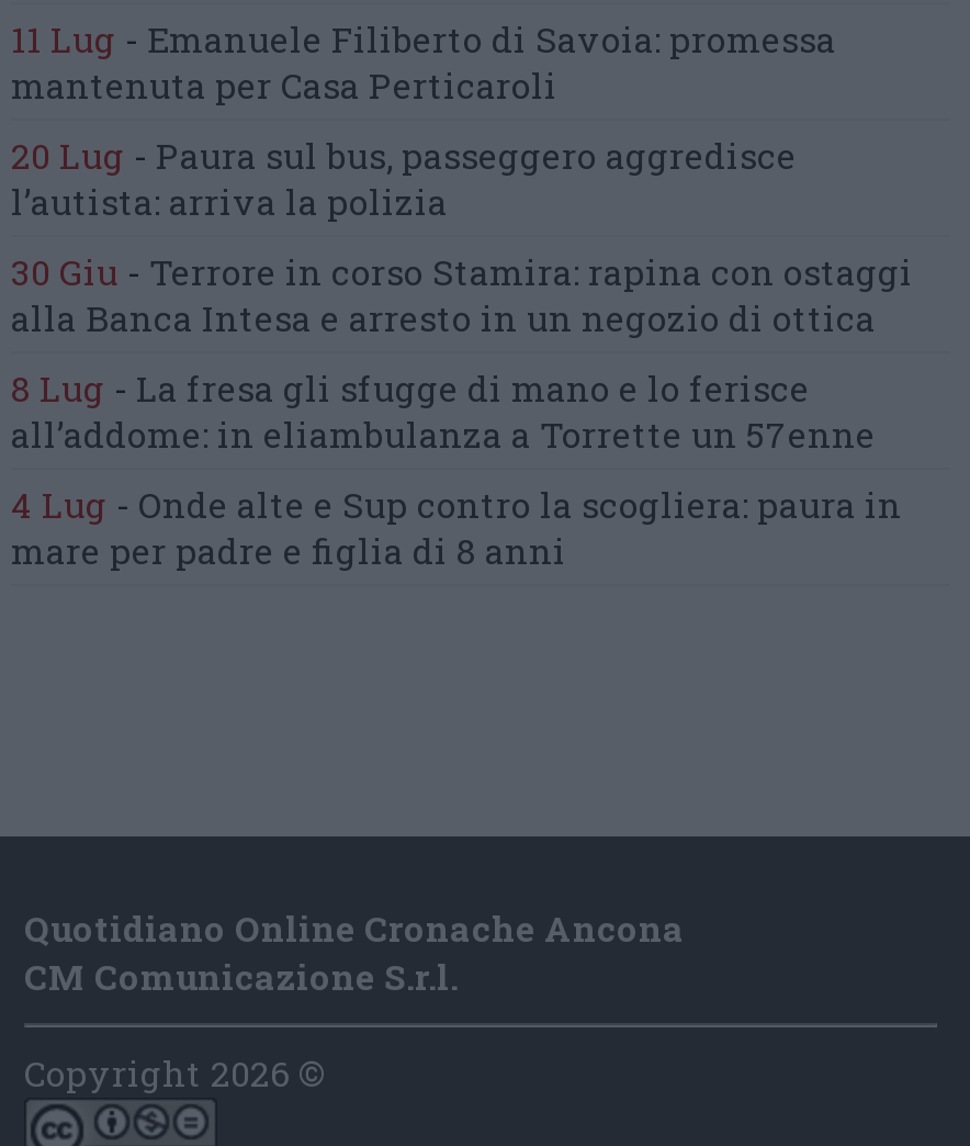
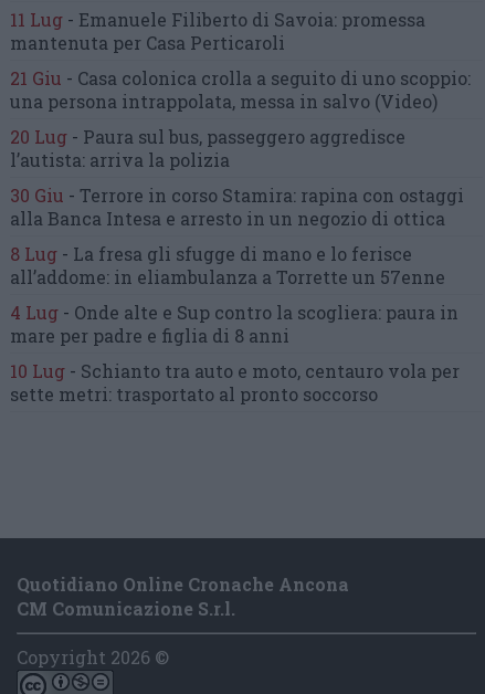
+ 21 Giu - Casa colonica crolla a seguito di uno scoppio:
+ una persona intrappolata, messa in salvo (Video)

+ 10 Lug - Schianto tra auto e moto, centauro vola per
+ sette metri: trasportato al pronto soccorso
